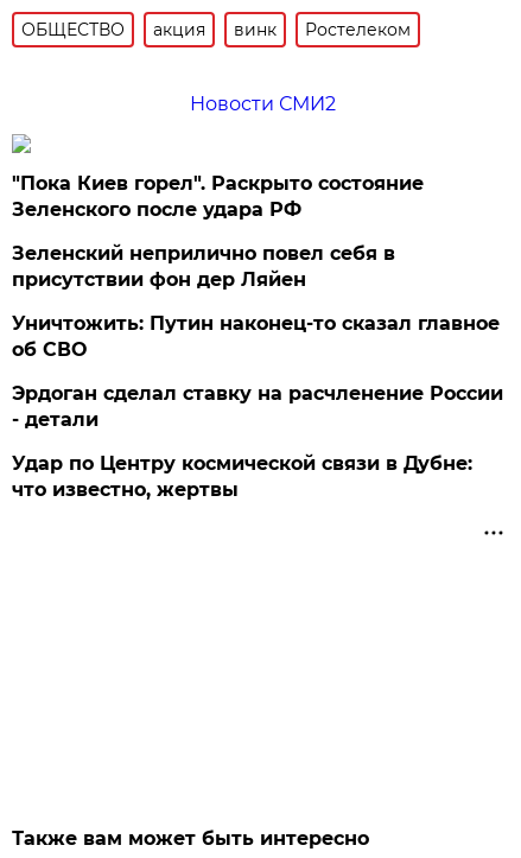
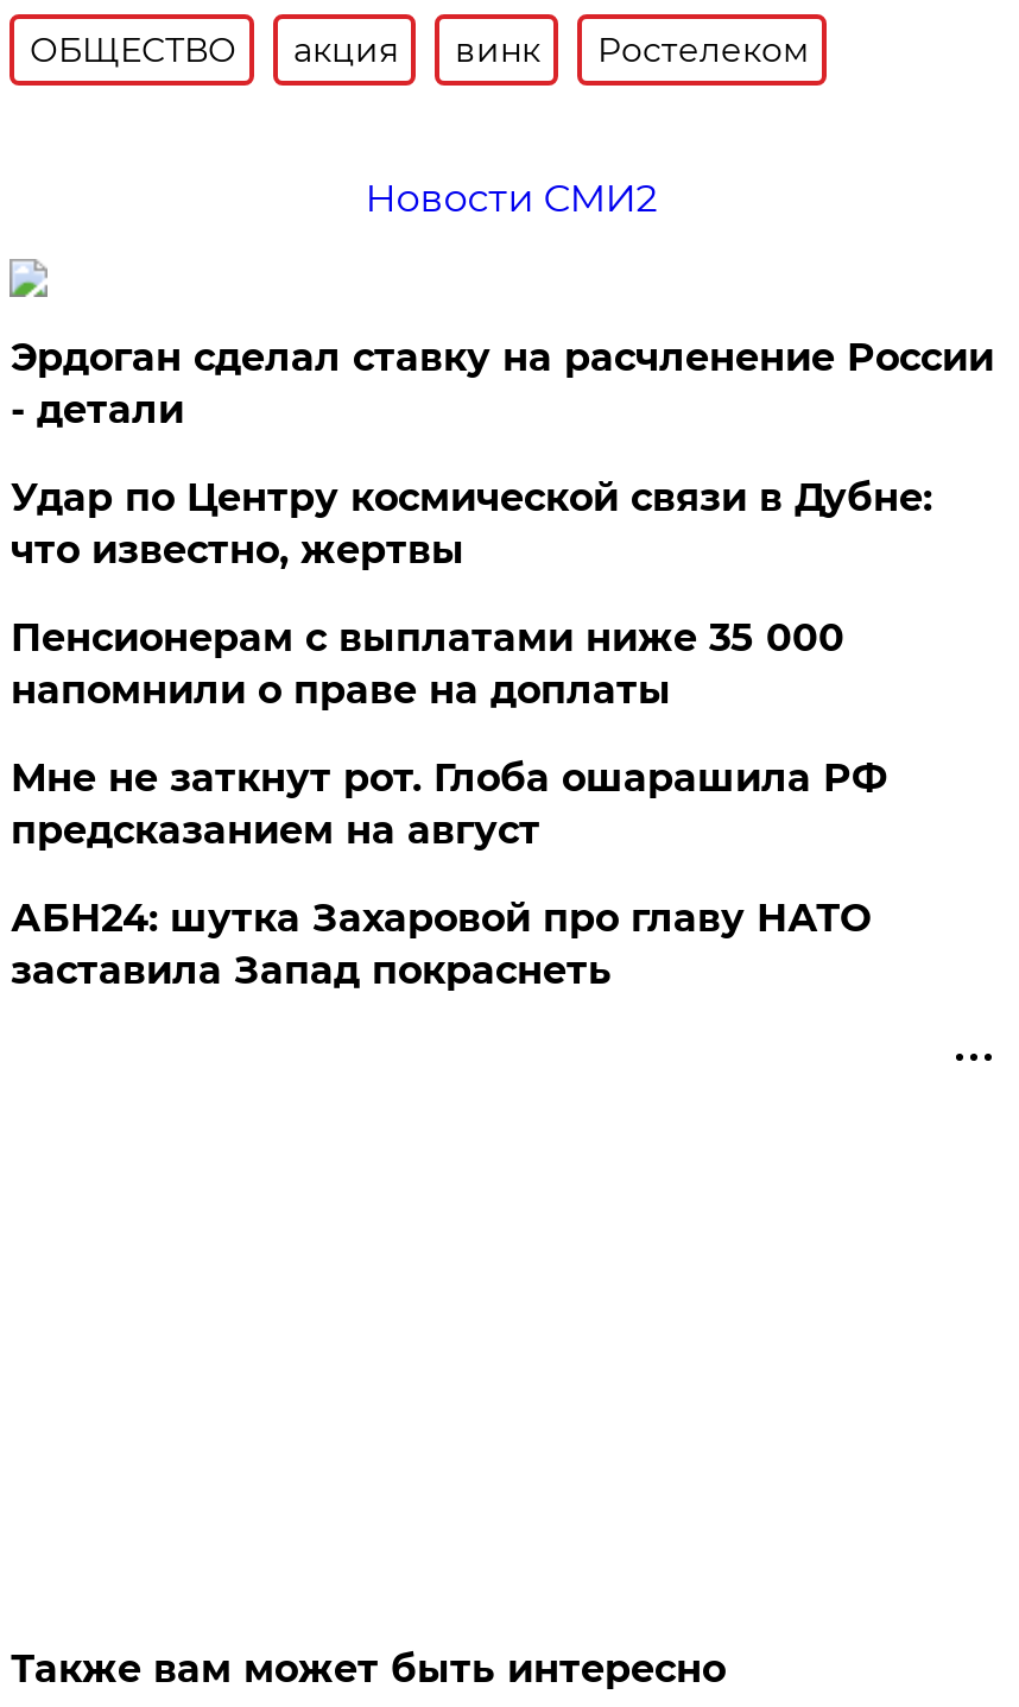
- "Пока Киев горел". Раскрыто состояние
- Зеленского после удара РФ
- Зеленский неприлично повел cебя в
- присутствии фон дер Ляйен
- Уничтожить: Путин наконец-то сказал главное
- об СВО

moved up: Эрдоган сделал ставку на расчленение России | - детали | Удар по Центру космической связи в Дубне: | что известно, жертвы

+ Пенсионерам с выплатами ниже 35 000
+ напомнили о праве на доплаты
+ Мне не заткнут рот. Глоба ошарашила РФ
+ предсказанием на август
+ АБН24: шутка Захаровой про главу НАТО
+ заставила Запад покраснеть
